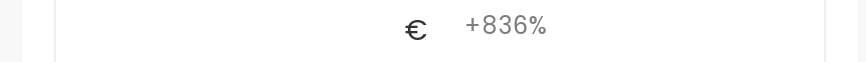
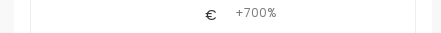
- +836%
+ +700%
